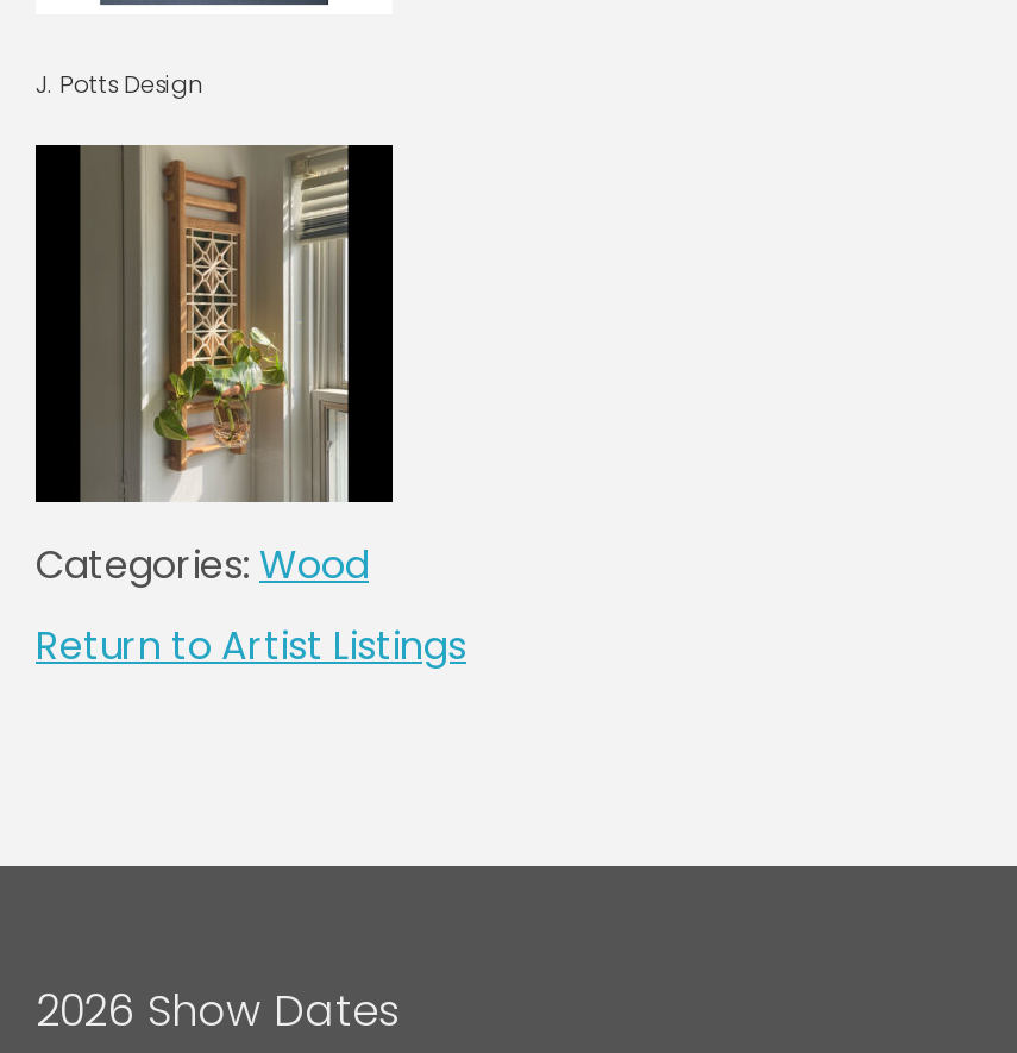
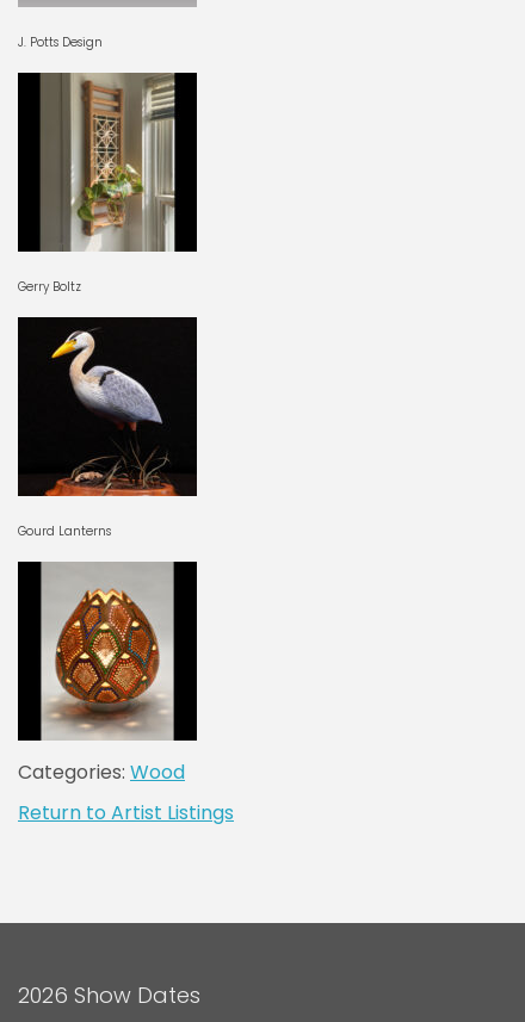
+ [image]
+ Gourd Lanterns

+ Gerry Boltz

+ [image]
